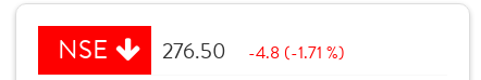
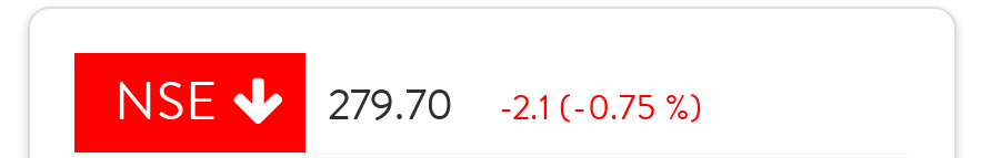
- 276.50
+ 279.70

- -4.8 (-1.71 %)
+ -2.1 (-0.75 %)
